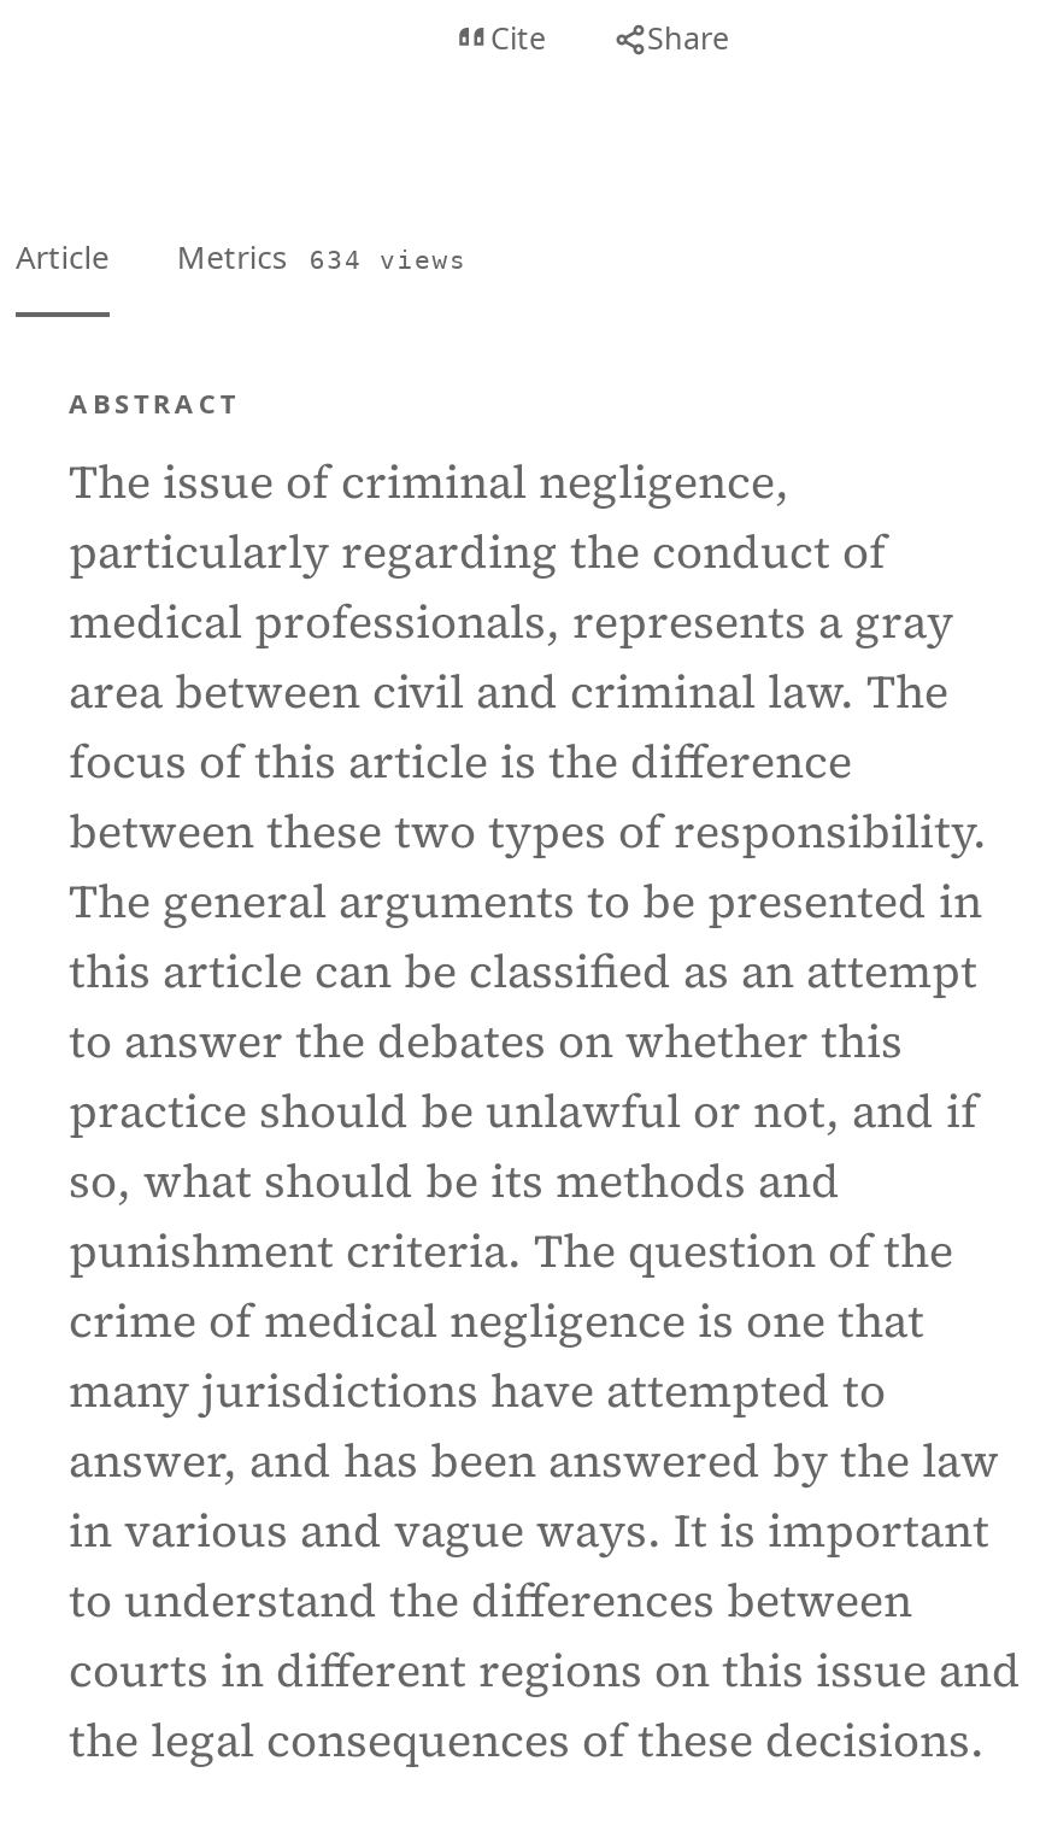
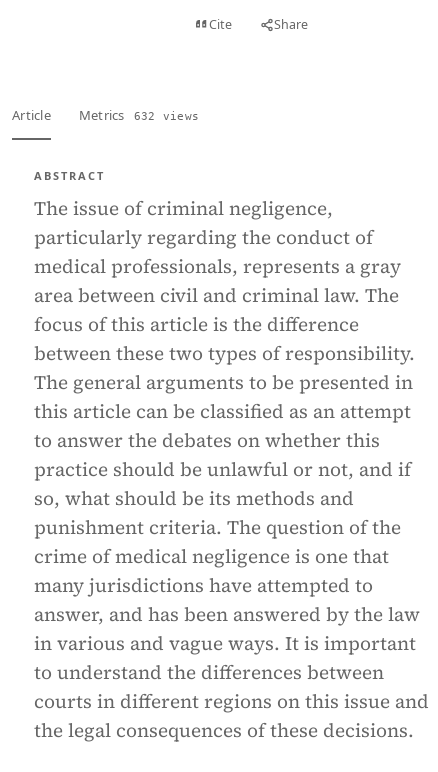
- Metrics 634 views
+ Metrics 632 views
